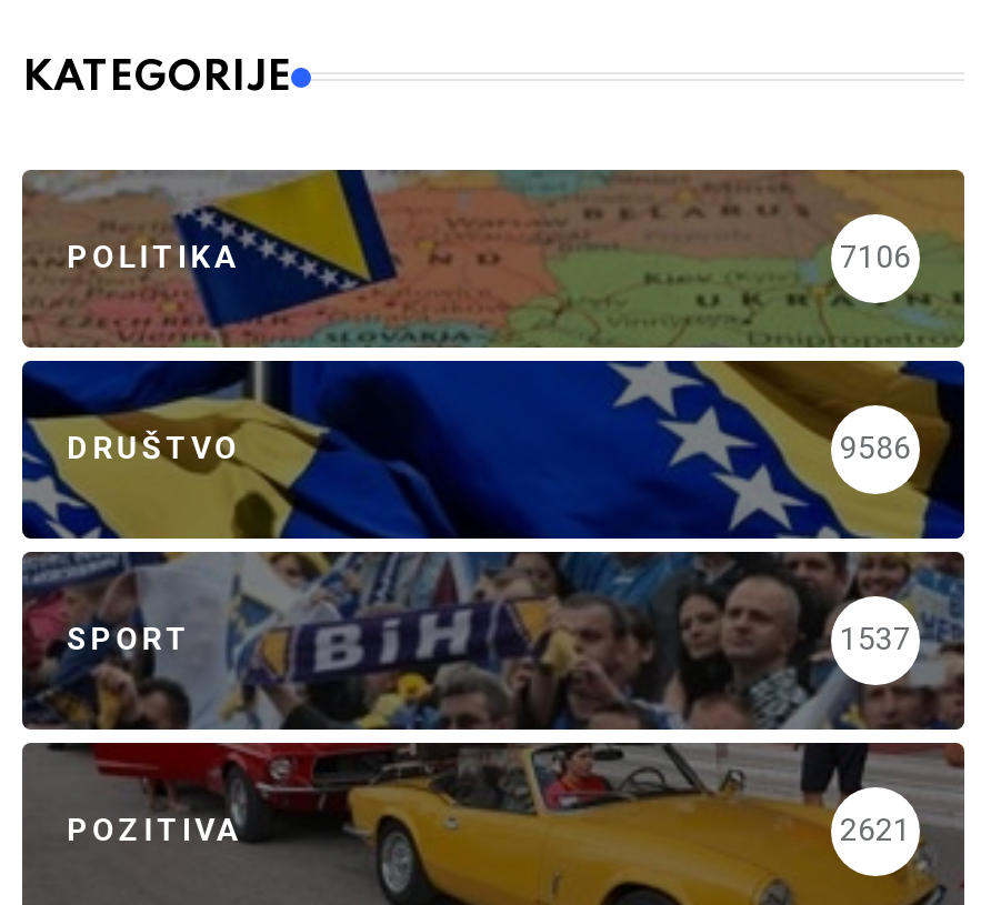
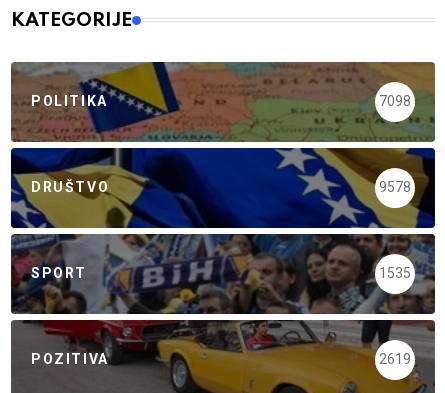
- 7106
+ 7098

- 9586
+ 9578

- 1537
+ 1535

- 2621
+ 2619
